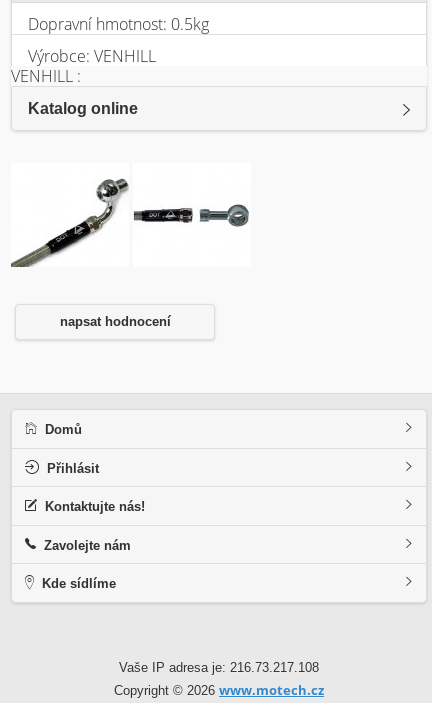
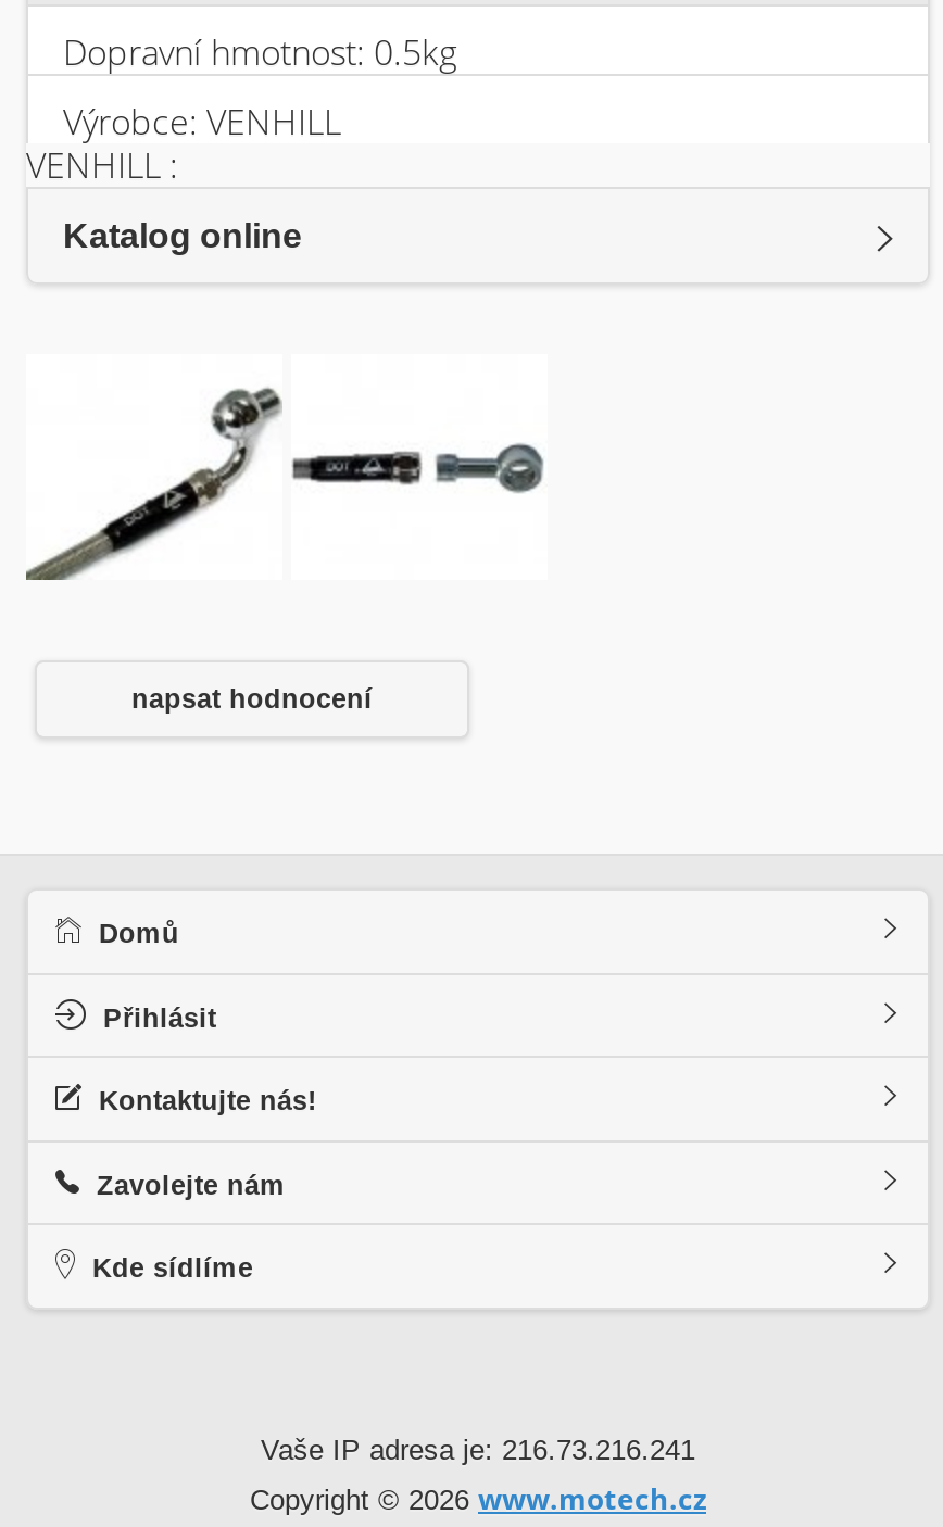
- Vaše IP adresa je: 216.73.217.108
+ Vaše IP adresa je: 216.73.216.241
